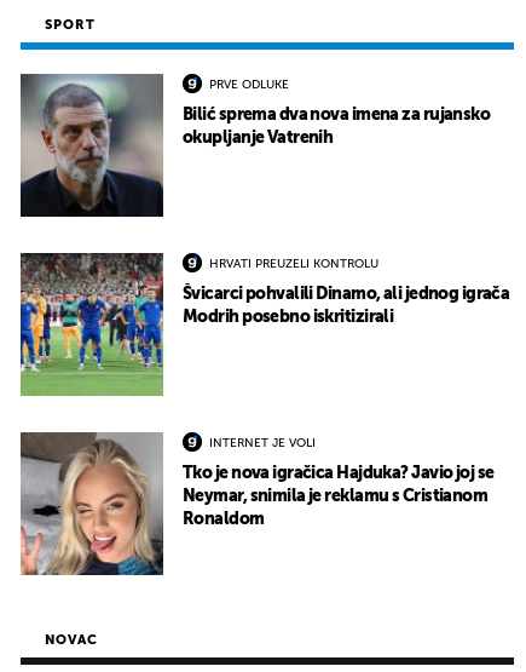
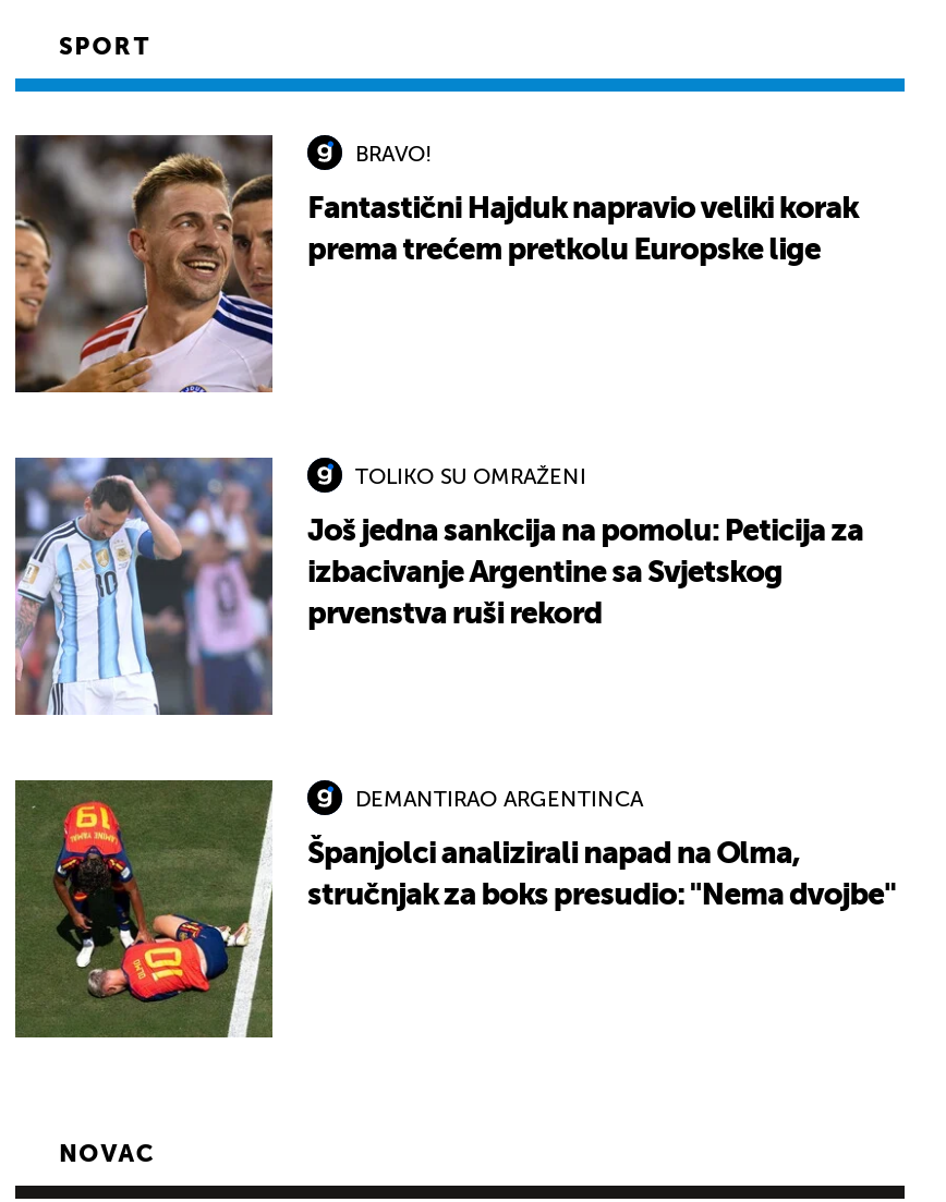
- [image]
- Bilić sprema dva nova imena za rujansko
- okupljanje Vatrenih
+ [image]
+ Fantastični Hajduk napravio veliki korak
+ prema trećem pretkolu Europske lige

- PRVE ODLUKE
+ BRAVO!

- [image]
- Švicarci pohvalili Dinamo, ali jednog igrača
- Modrih posebno iskritizirali
+ [image]
+ Još jedna sankcija na pomolu: Peticija za
+ izbacivanje Argentine sa Svjetskog
+ prvenstva ruši rekord

- HRVATI PREUZELI KONTROLU
+ TOLIKO SU OMRAŽENI

- [image]
- Tko je nova igračica Hajduka? Javio joj se
- Neymar, snimila je reklamu s Cristianom
- Ronaldom
+ [image]
+ Španjolci analizirali napad na Olma,
+ stručnjak za boks presudio: "Nema dvojbe"

- INTERNET JE VOLI
+ DEMANTIRAO ARGENTINCA
